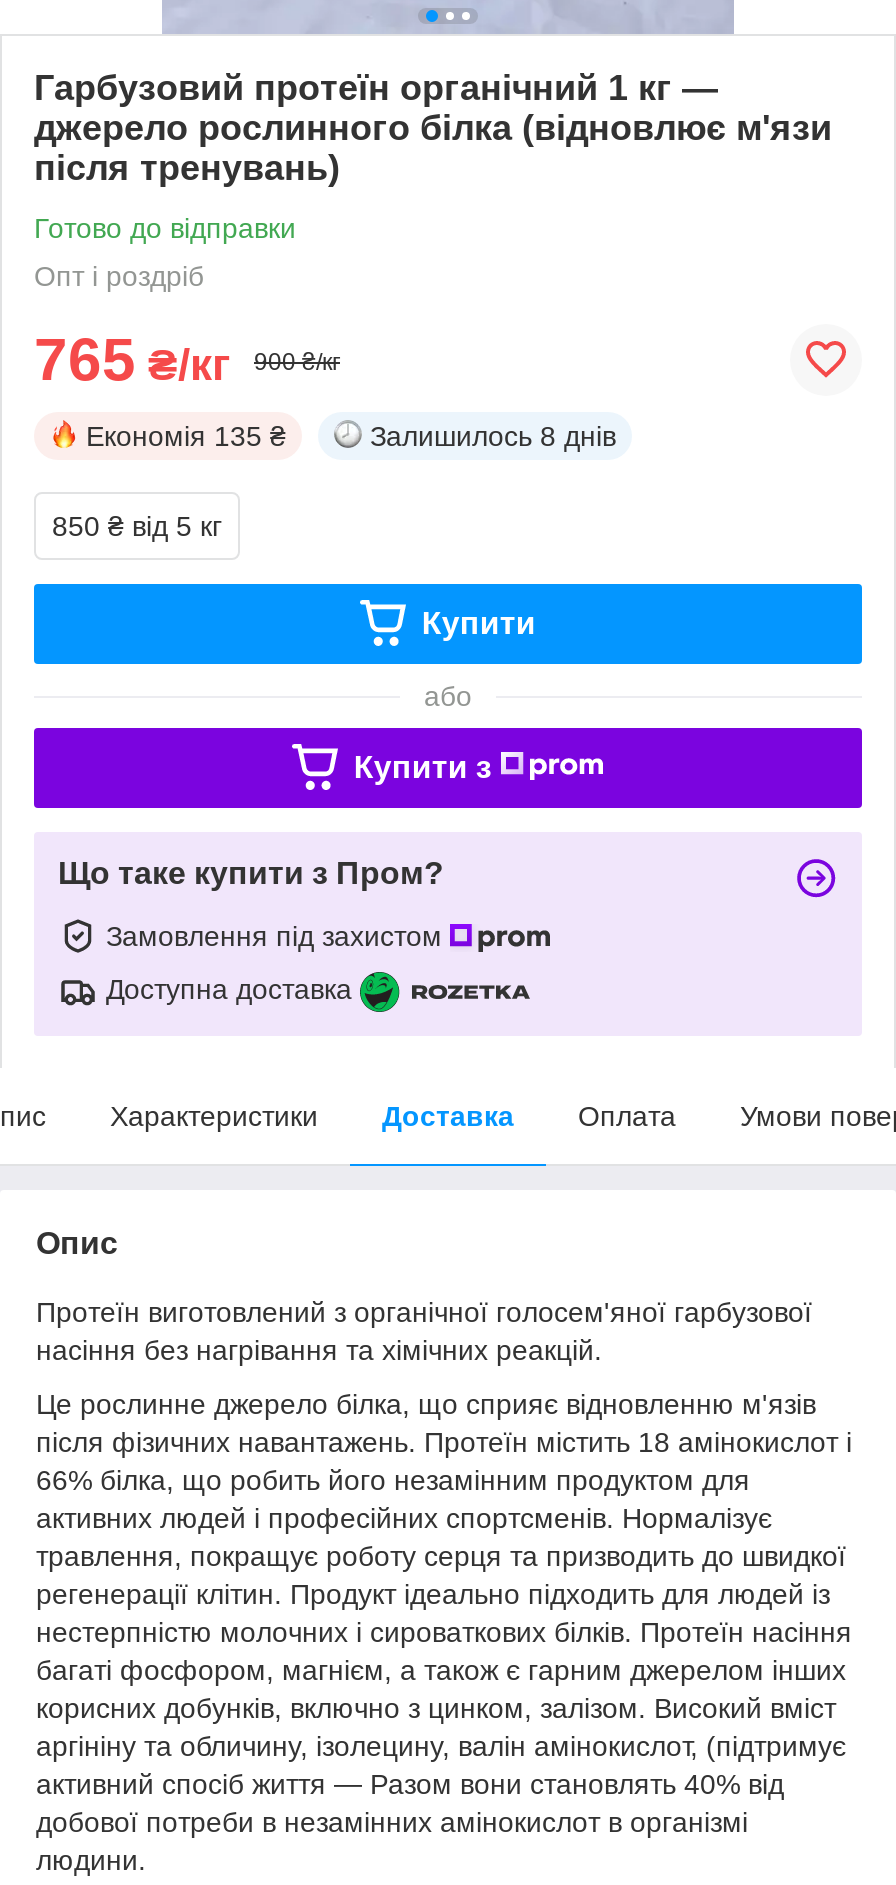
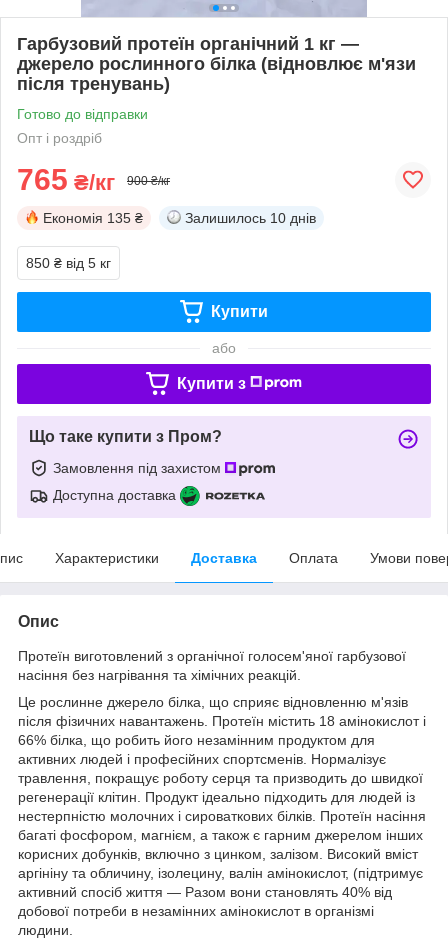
- Залишилось 8 днів
+ Залишилось 10 днів
